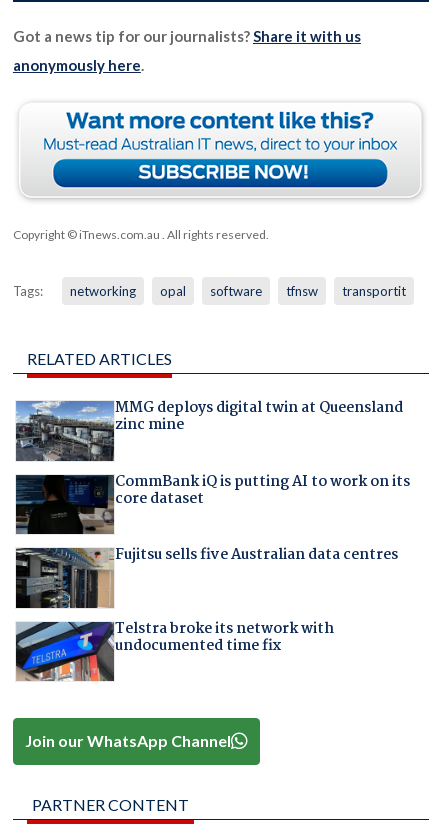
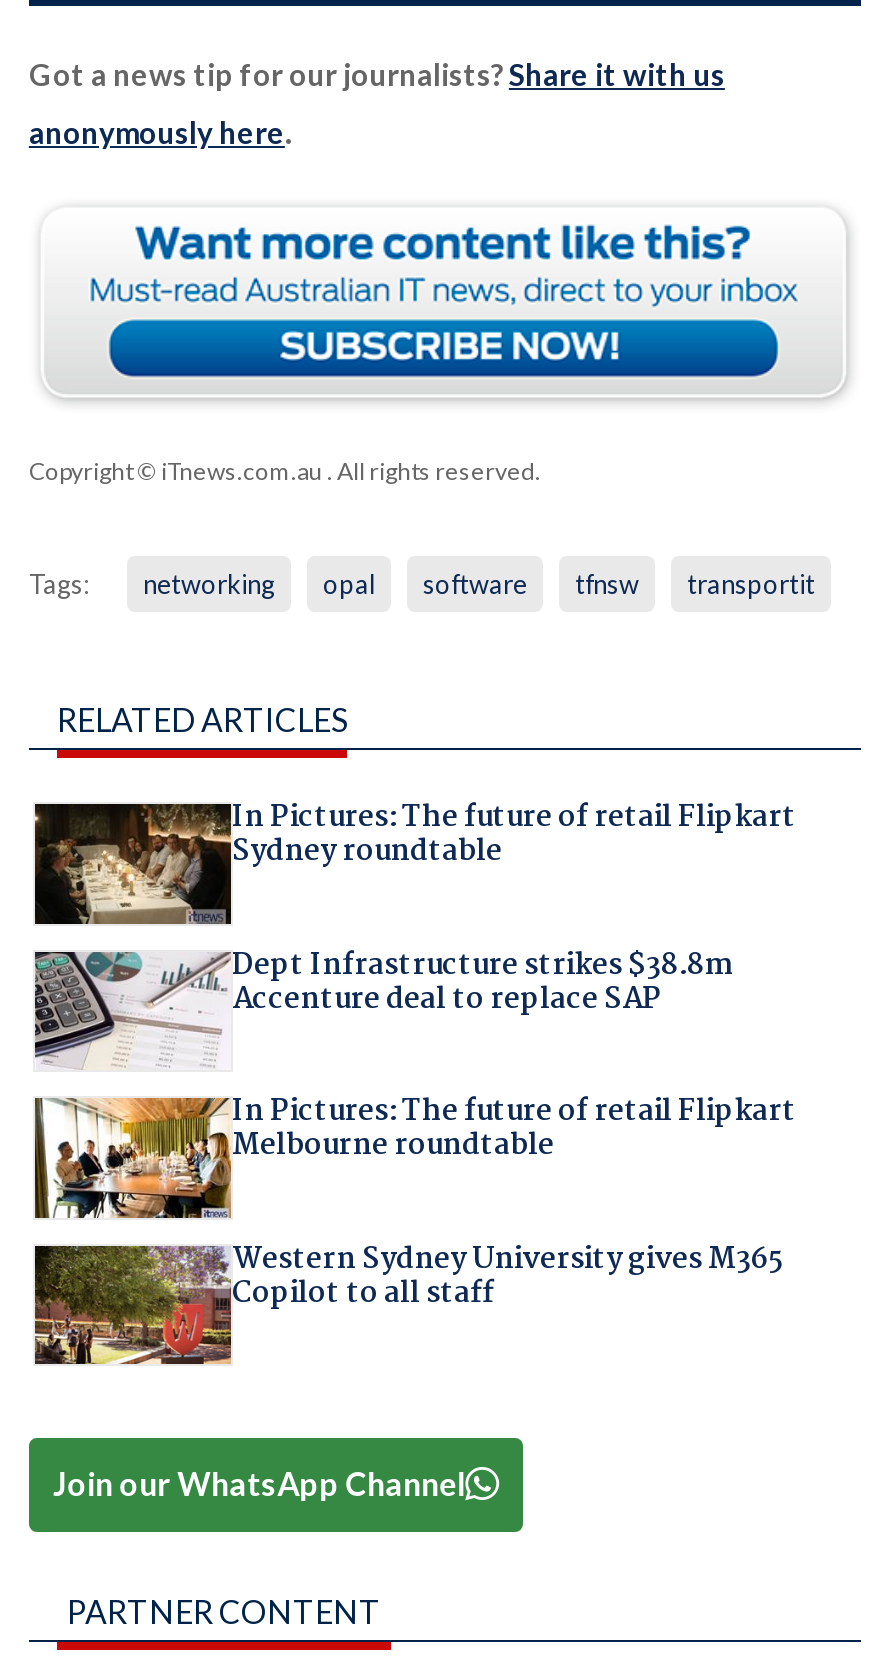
- [image]
- MMG deploys digital twin at Queensland
- zinc mine
+ [image]
+ In Pictures: The future of retail Flipkart
+ Sydney roundtable

- [image]
- CommBank iQ is putting AI to work on its
- core dataset
+ [image]
+ Dept Infrastructure strikes $38.8m
+ Accenture deal to replace SAP

- [image]
- Fujitsu sells five Australian data centres
+ [image]
+ In Pictures: The future of retail Flipkart
+ Melbourne roundtable

- [image]
- Telstra broke its network with
- undocumented time fix
+ [image]
+ Western Sydney University gives M365
+ Copilot to all staff
